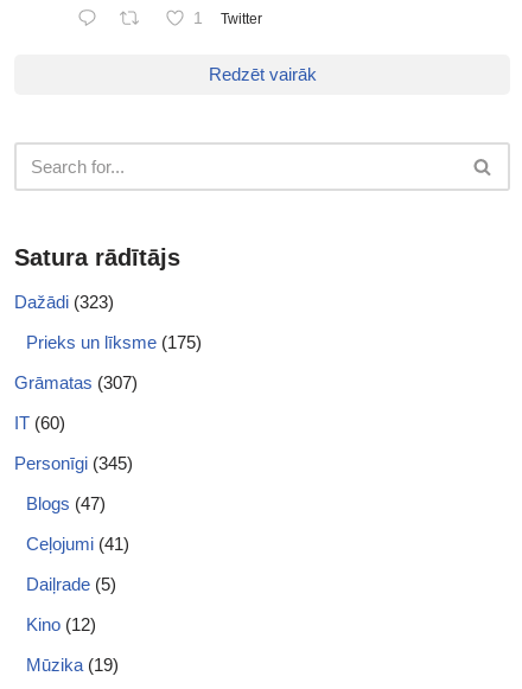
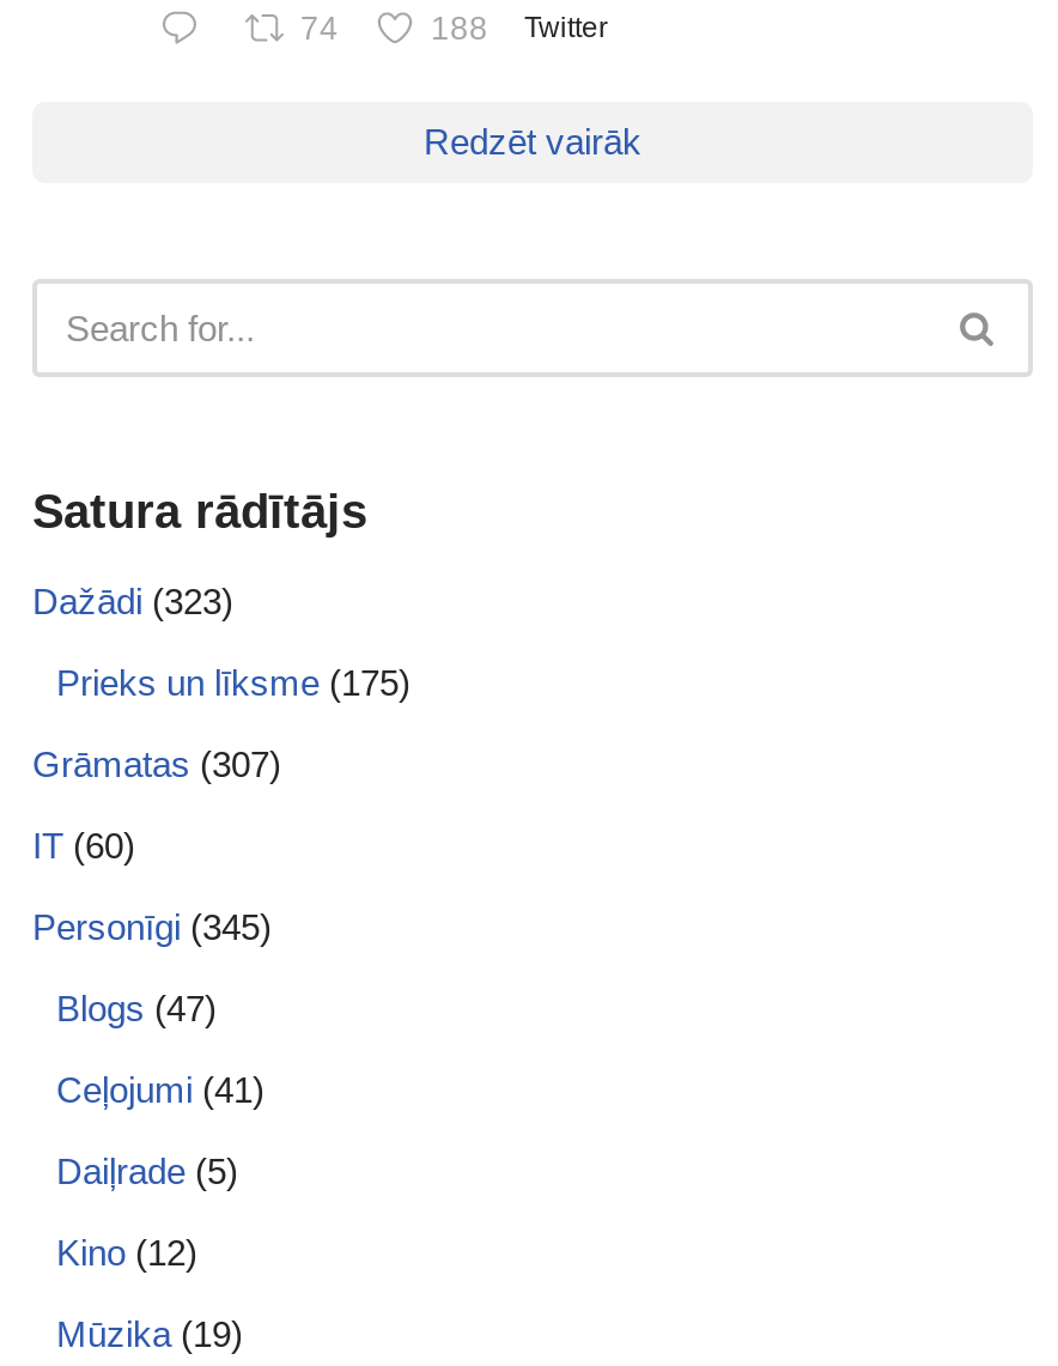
- 1
+ 74
+ 188
